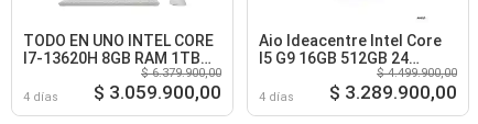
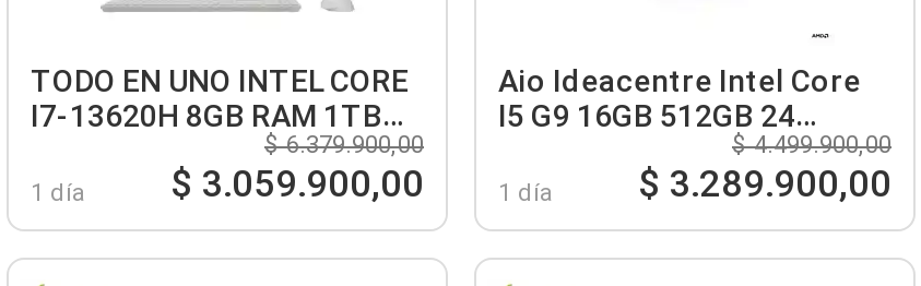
- 4 días
+ 1 día

- 4 días
+ 1 día
